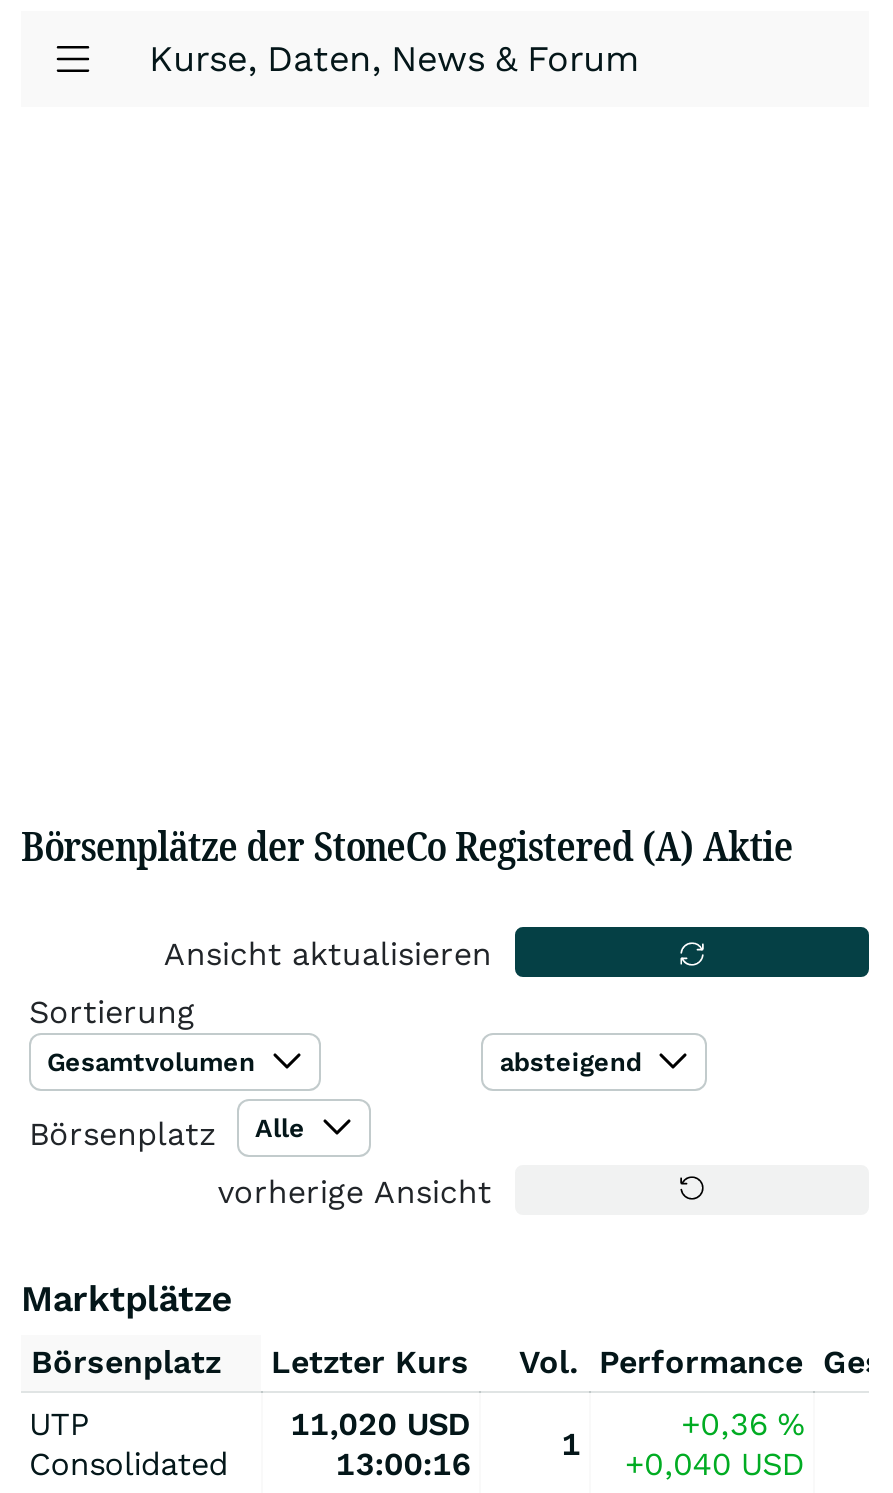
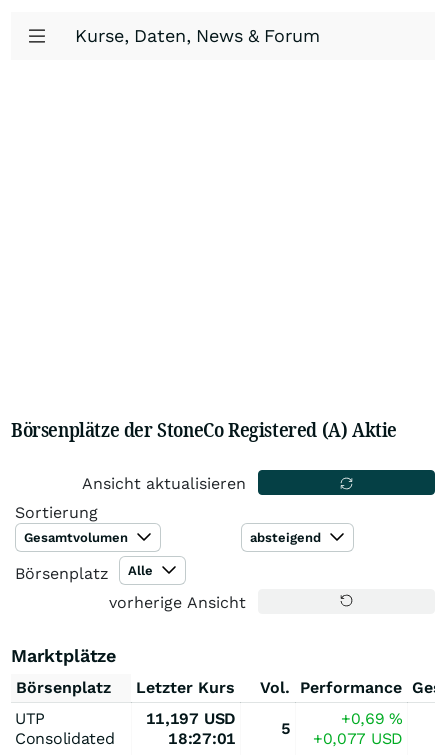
- 11,020 USD
+ 11,197 USD

- +0,36%
+ +0,69%

- 1
+ 5

- 13:00:16
+ 18:27:01

- +0,040 USD
+ +0,077 USD
